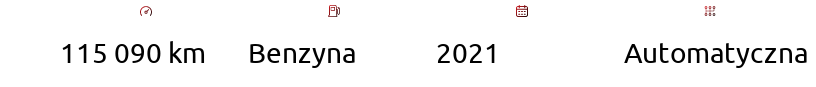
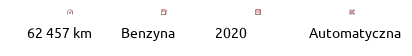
- 115 090 km Benzyna
+ 62 457 km Benzyna

- 2021
+ 2020
